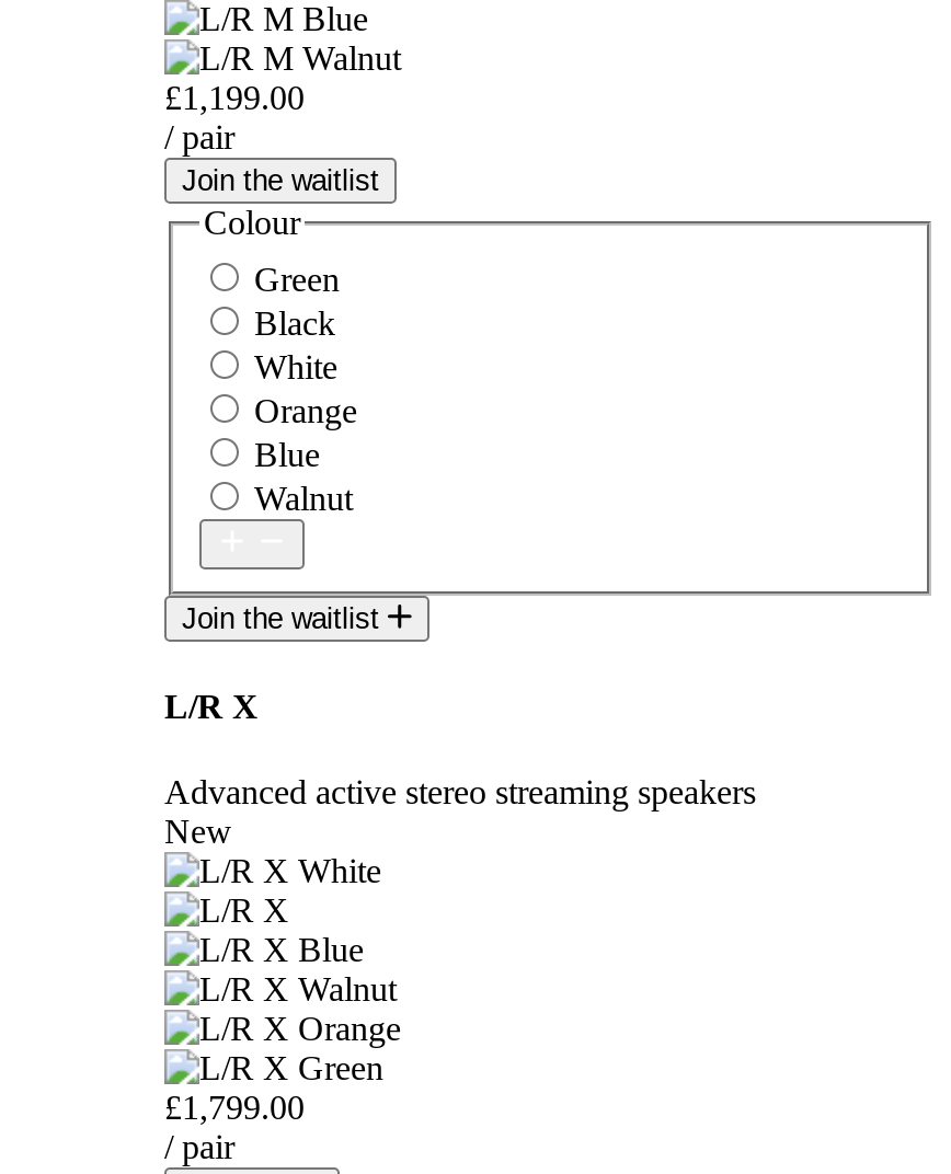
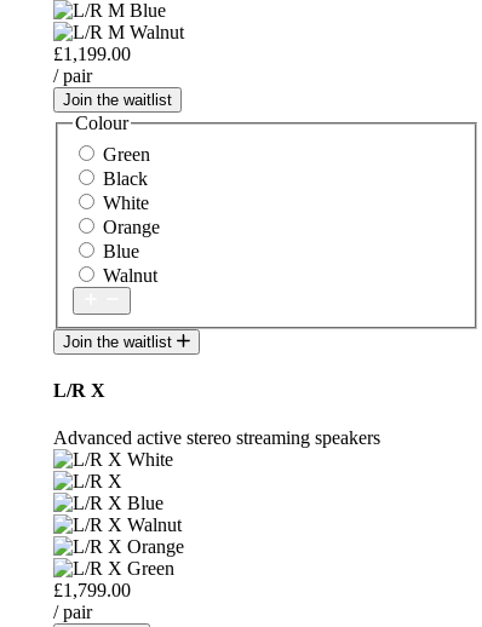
- New
